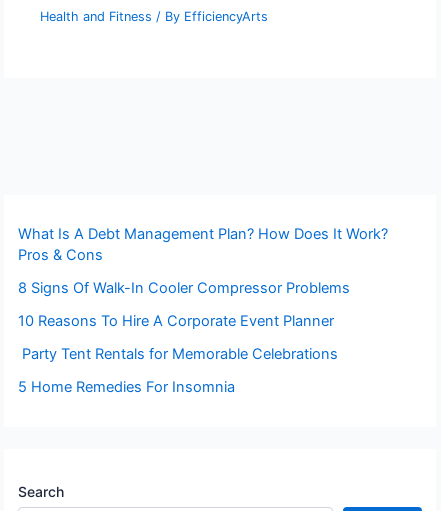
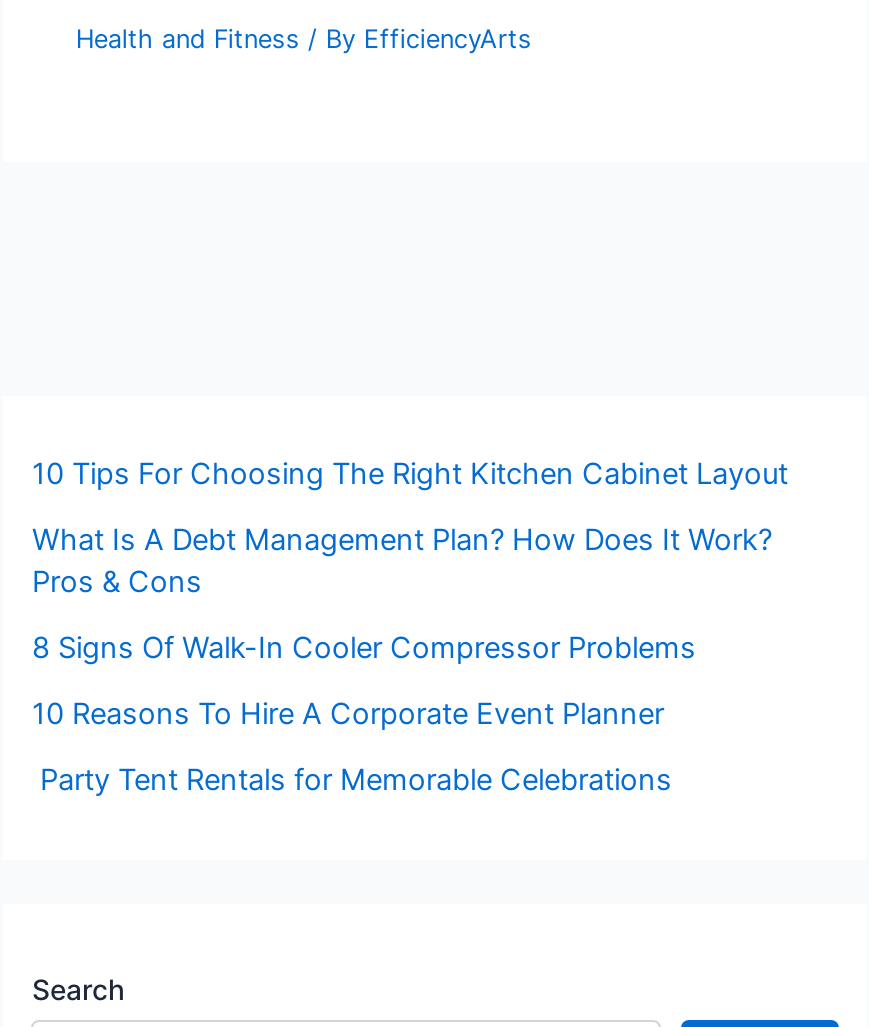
+ 10 Tips For Choosing The Right Kitchen Cabinet Layout

moved down: What Is A Debt Management Plan? How Does It Work? | Pros & Cons | 8 Signs Of Walk-In Cooler Compressor Problems | 10 Reasons To Hire A Corporate Event Planner | Party Tent Rentals for Memorable Celebrations

- 5 Home Remedies For Insomnia
